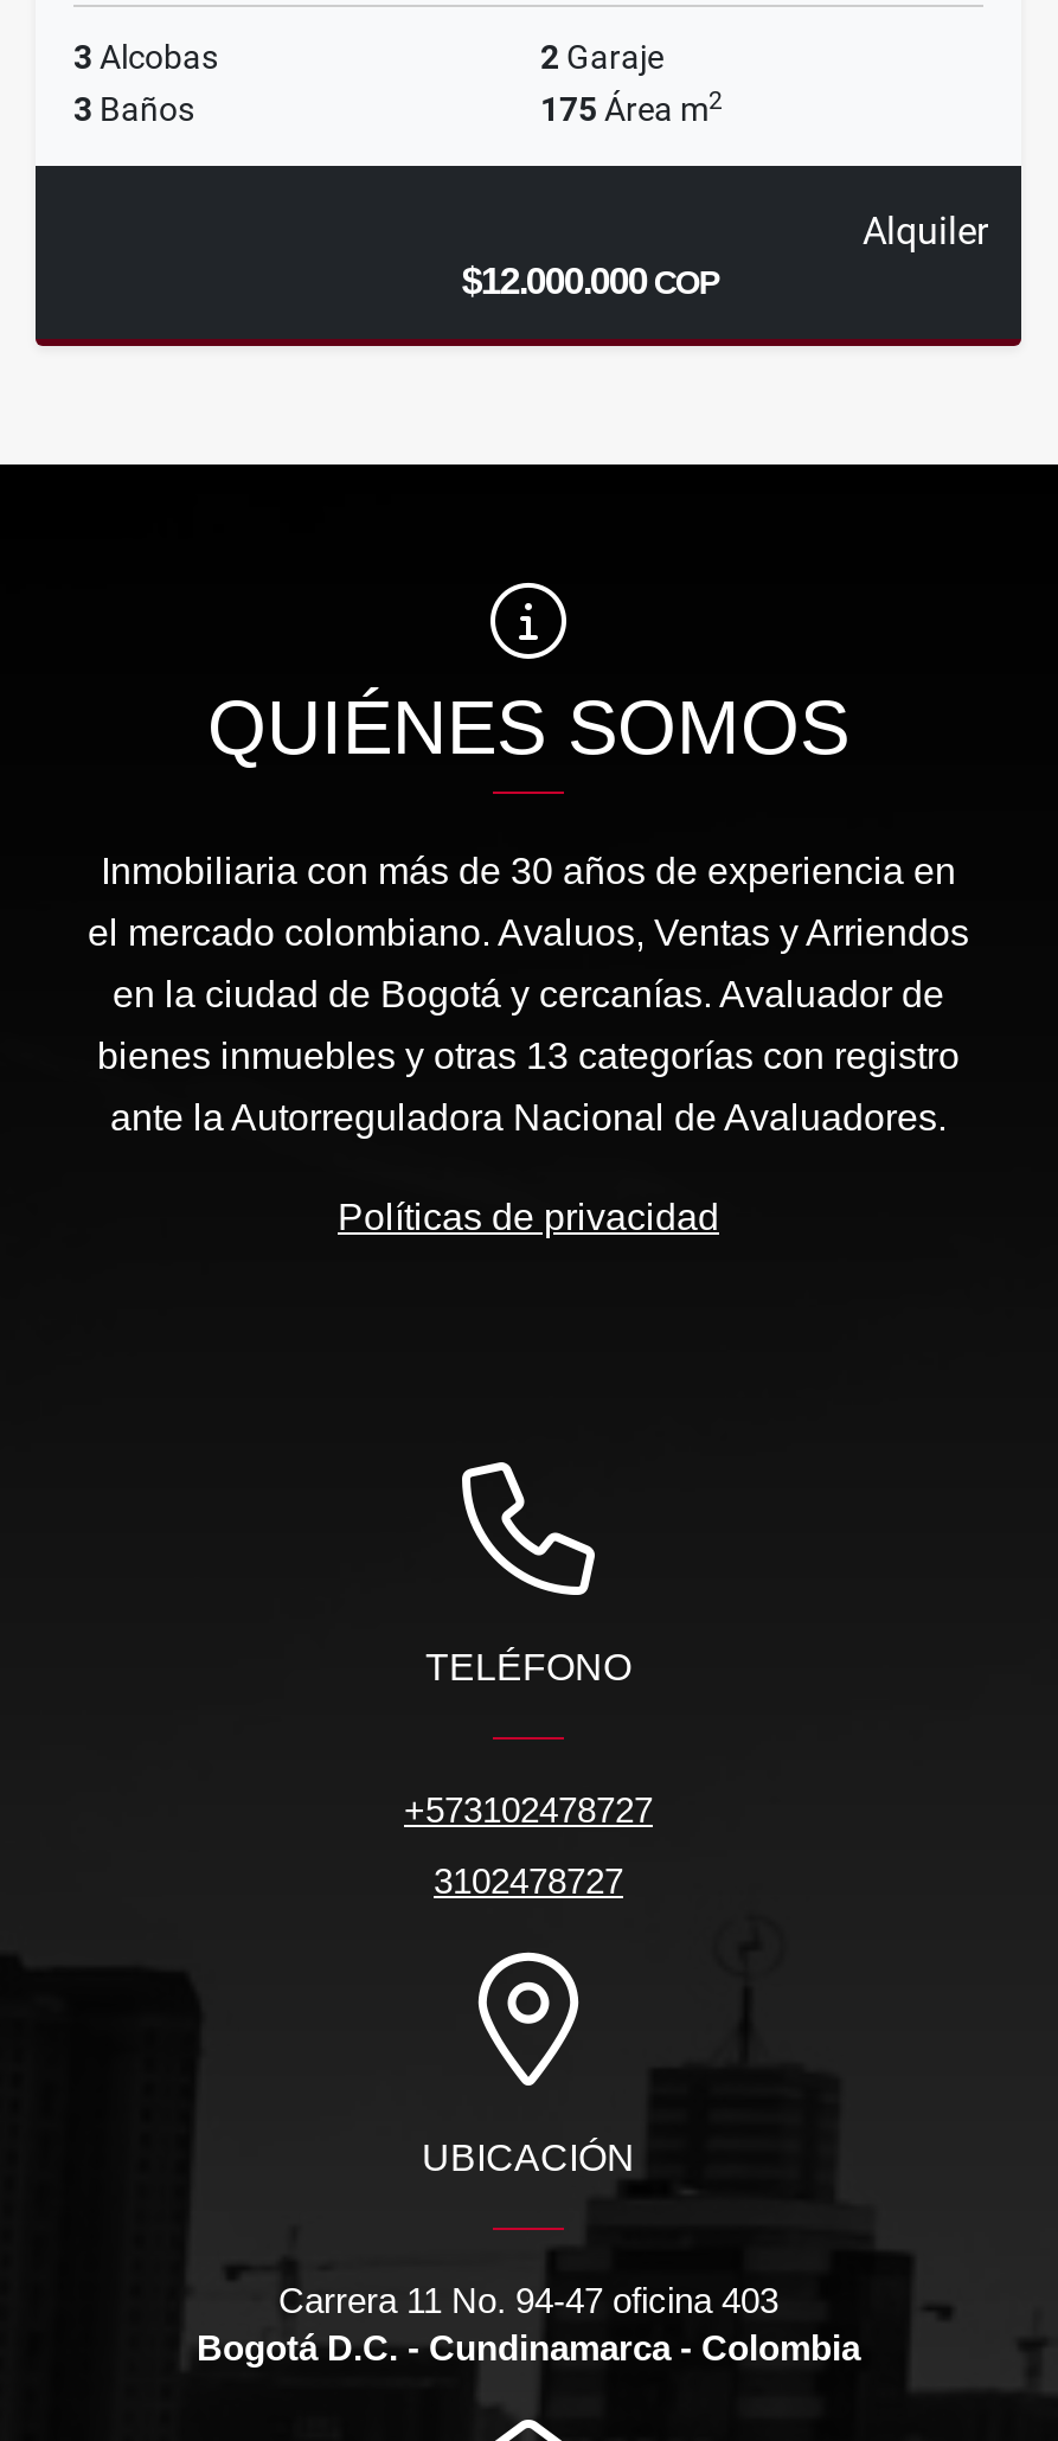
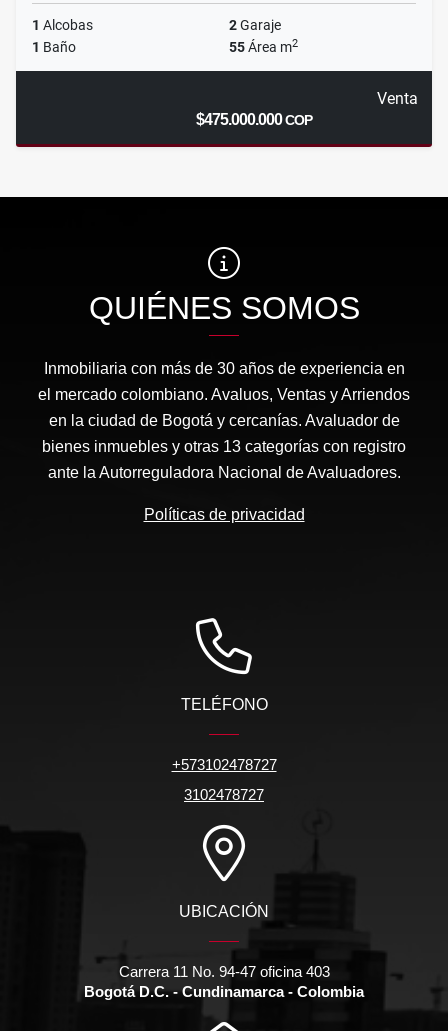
- 3 Alcobas
+ 1 Alcobas

- 3 Baños
- 175 Área m2
+ 1 Baño
+ 55 Área m2

- Alquiler
- $12.000.000 COP
+ Venta
+ $475.000.000 COP
